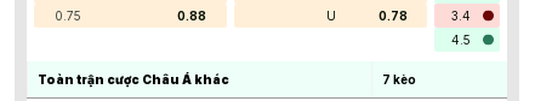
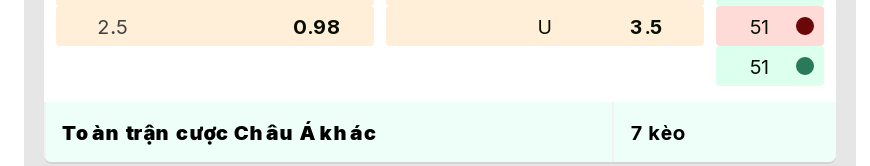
- 0.75
+ 2.5

- 0.88
+ 0.98

- 0.78
+ 3.5

- 3.4
+ 51

- 4.5
+ 51
